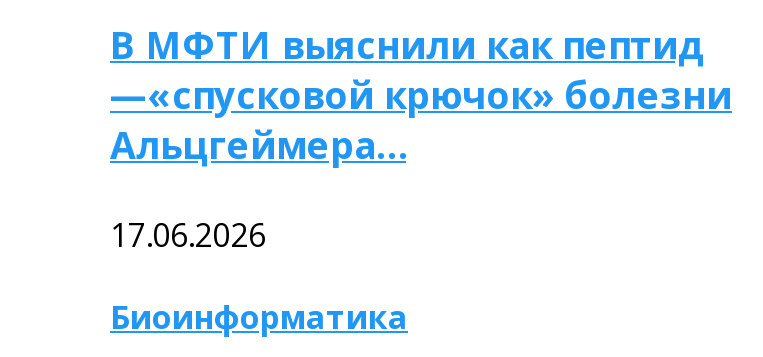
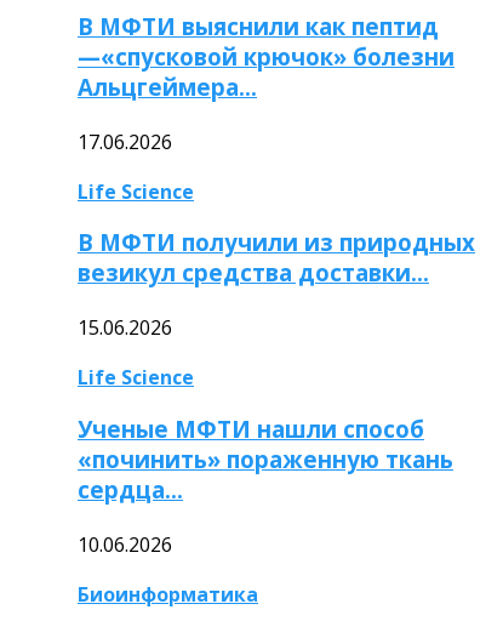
+ Life Science
+ В МФТИ получили из природных
+ везикул средства доставки…
+ 15.06.2026
+ Life Science
+ Ученые МФТИ нашли способ
+ «починить» пораженную ткань
+ сердца…
+ 10.06.2026
